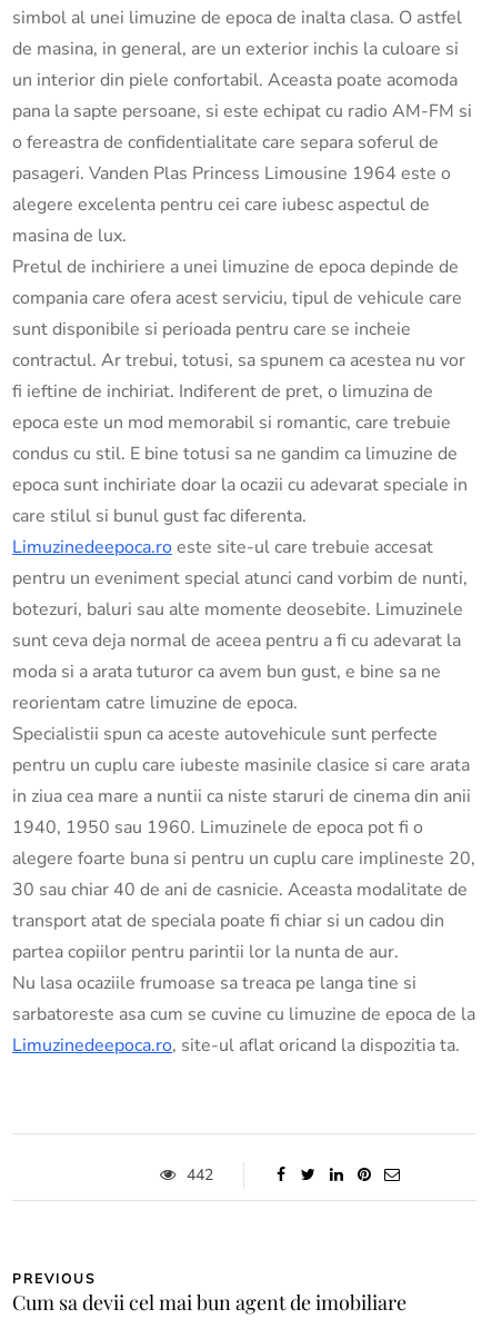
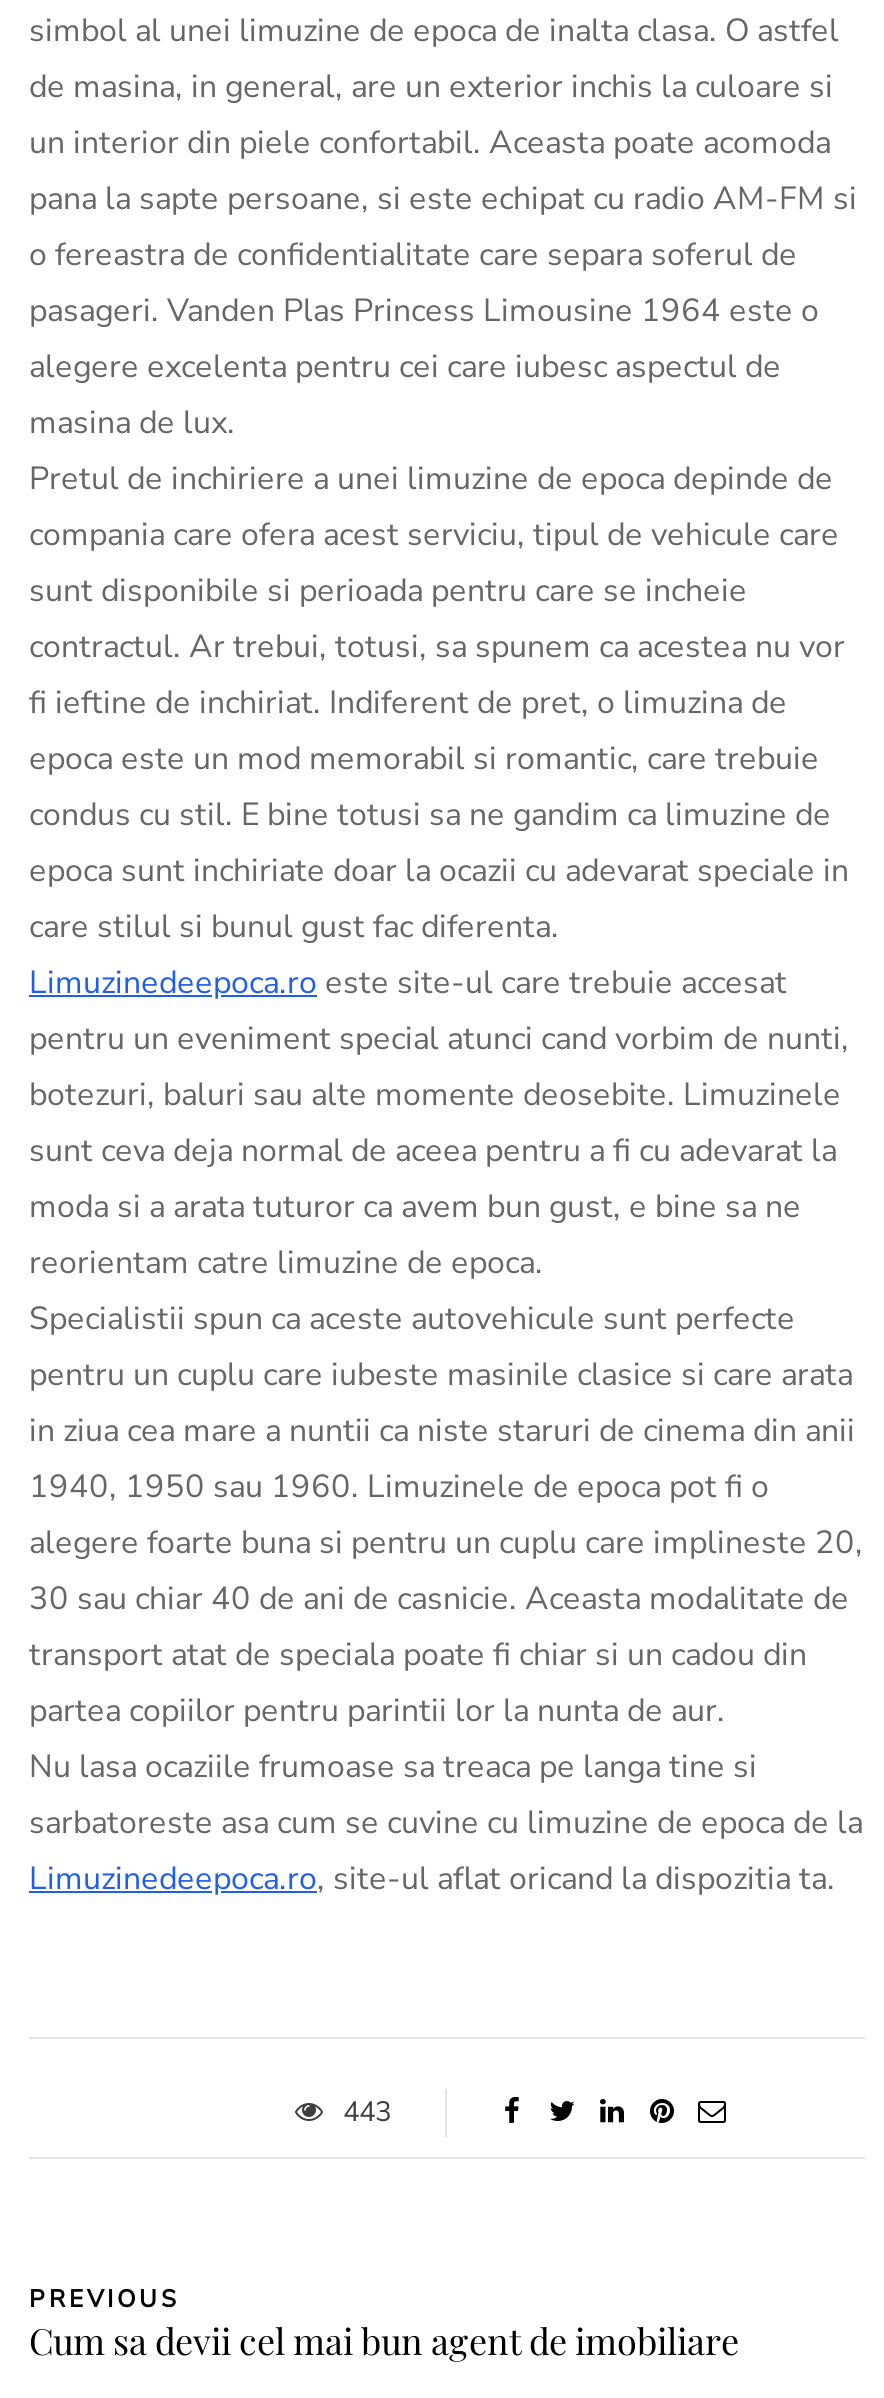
- 442
+ 443
